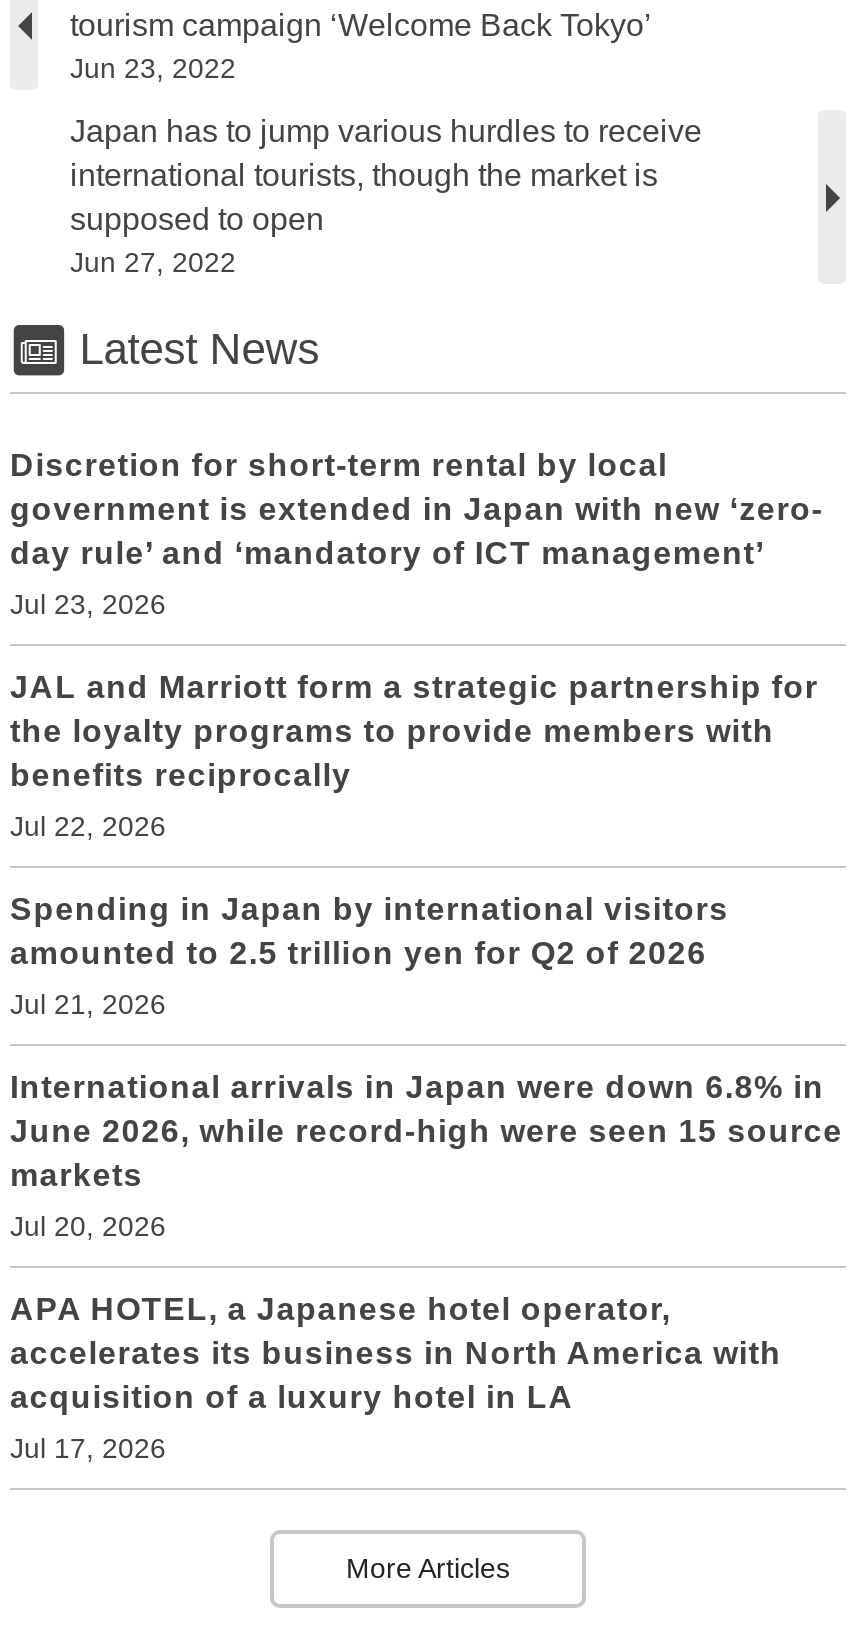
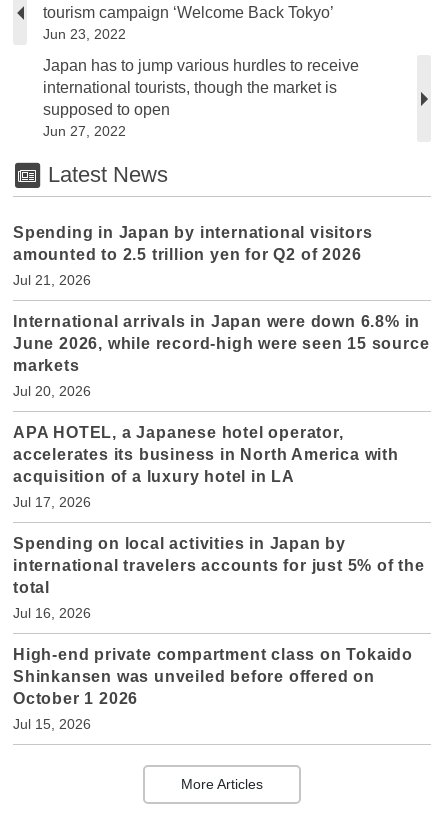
- Discretion for short-term rental by local
- government is extended in Japan with new ‘zero-
- day rule’ and ‘mandatory of ICT management’
- Jul 23, 2026
- JAL and Marriott form a strategic partnership for
- the loyalty programs to provide members with
- benefits reciprocally
- Jul 22, 2026

moved up: Spending in Japan by international visitors | amounted to 2.5 trillion yen for Q2 of 2026 | Jul 21, 2026 | ... | acquisition of a luxury hotel in LA | Jul 17, 2026

+ Spending on local activities in Japan by
+ international travelers accounts for just 5% of the
+ total
+ Jul 16, 2026
+ High-end private compartment class on Tokaido
+ Shinkansen was unveiled before offered on
+ October 1 2026
+ Jul 15, 2026
